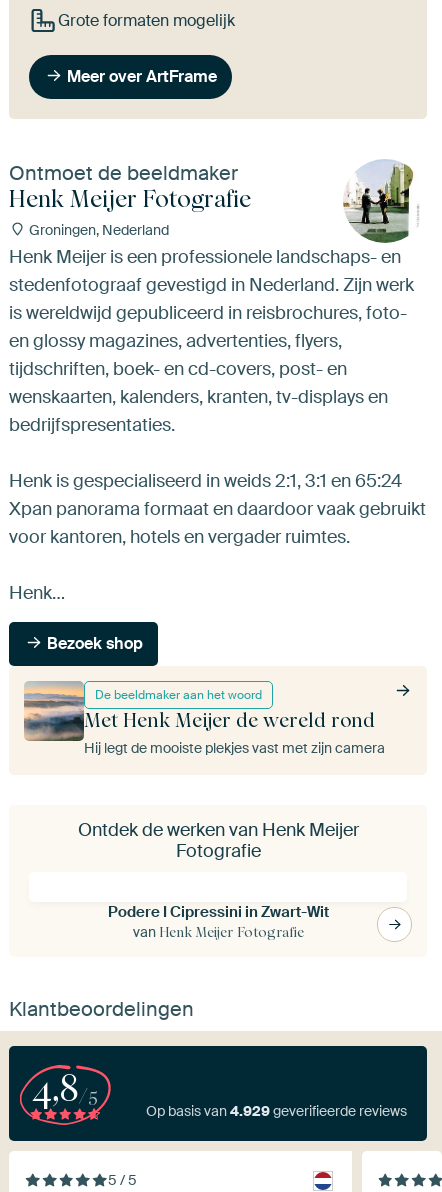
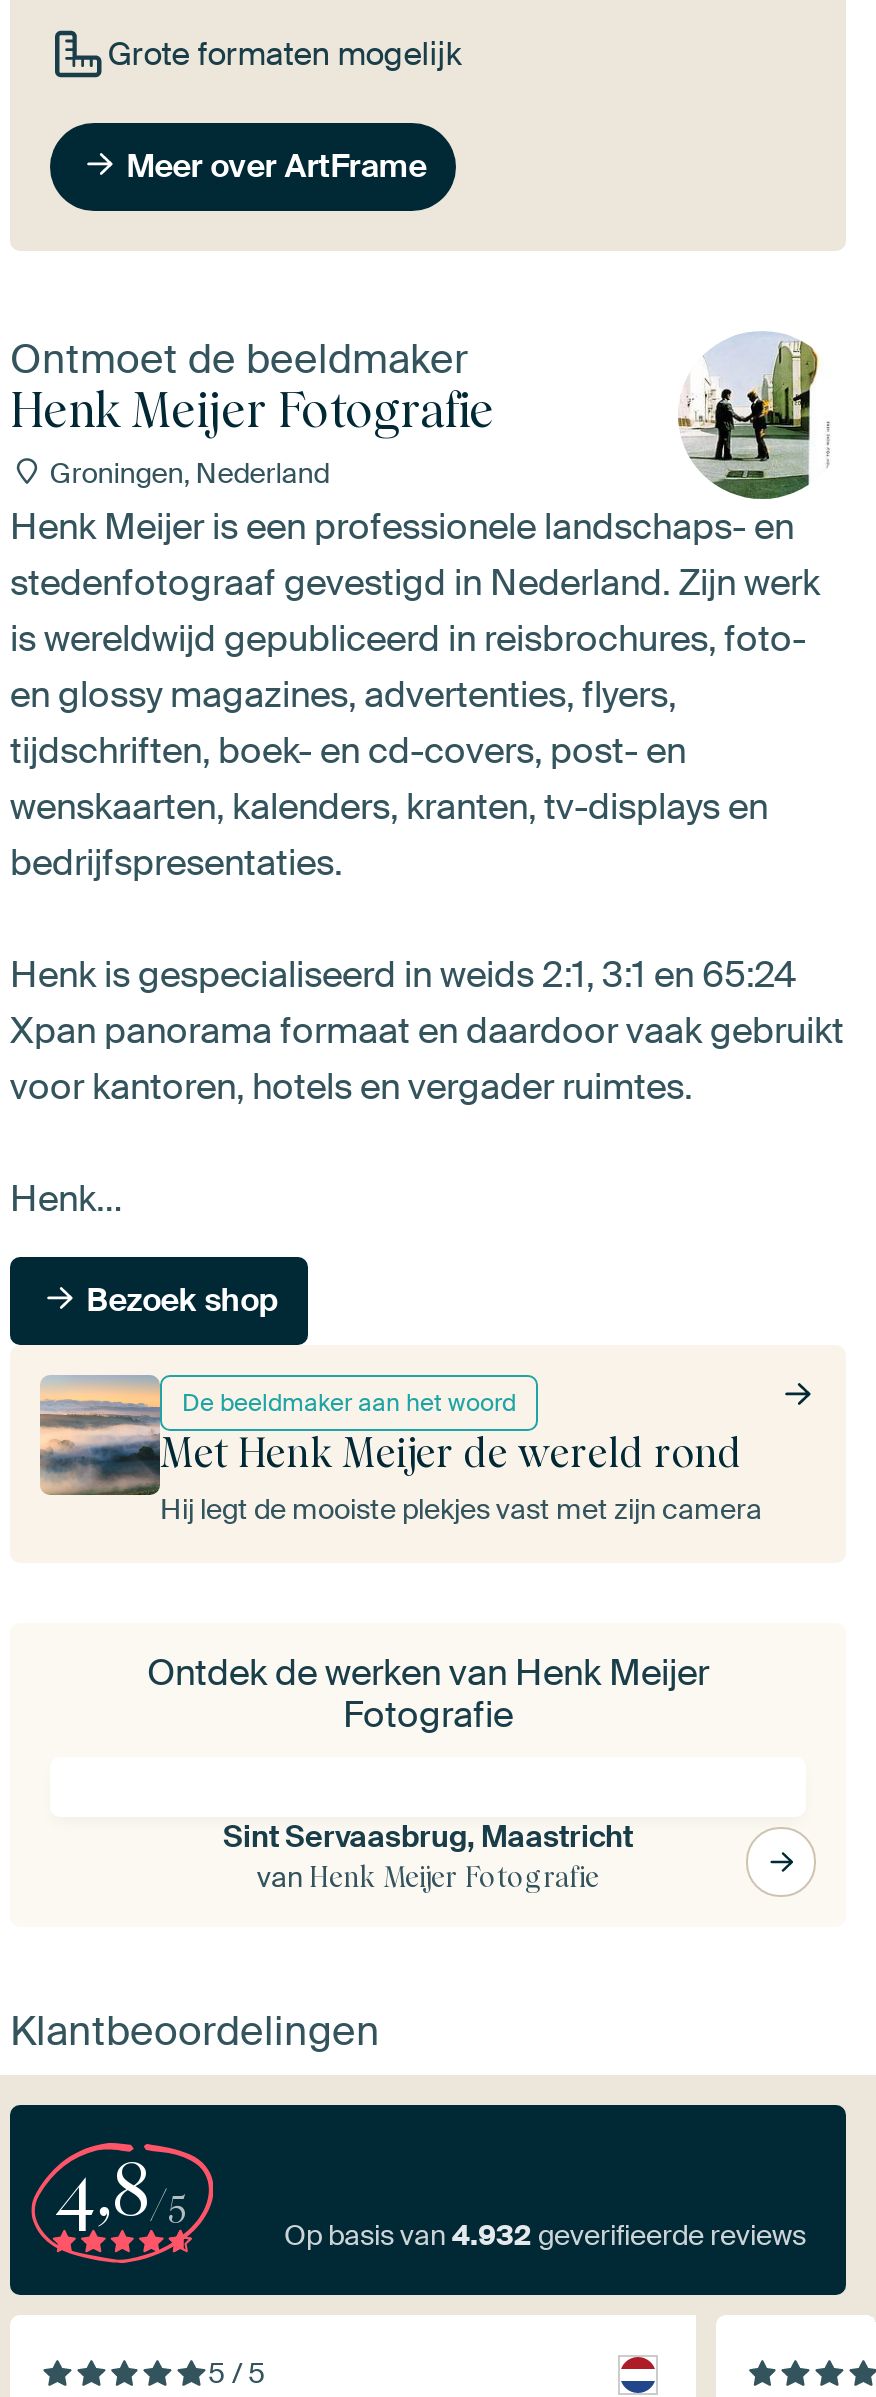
- Podere I Cipressini in Zwart-Wit
+ Sint Servaasbrug, Maastricht

- Op basis van 4.929 geverifieerde reviews
+ Op basis van 4.932 geverifieerde reviews
